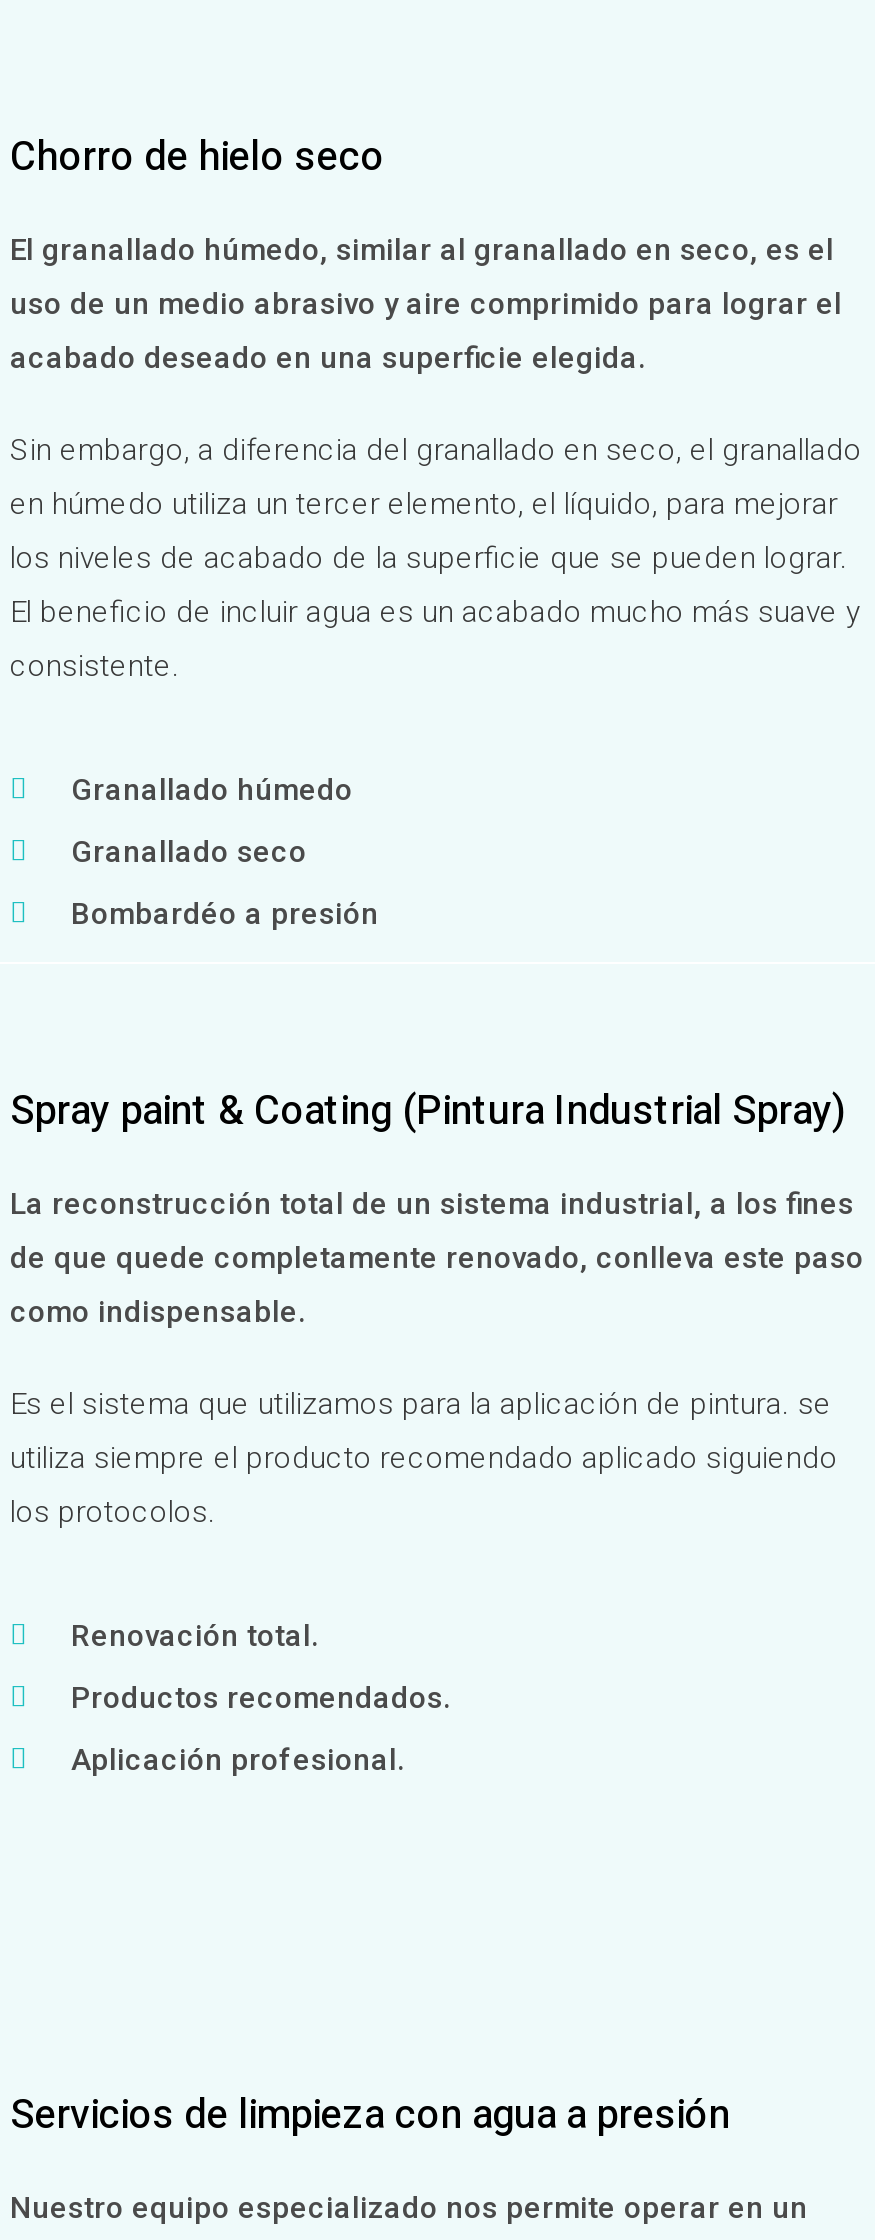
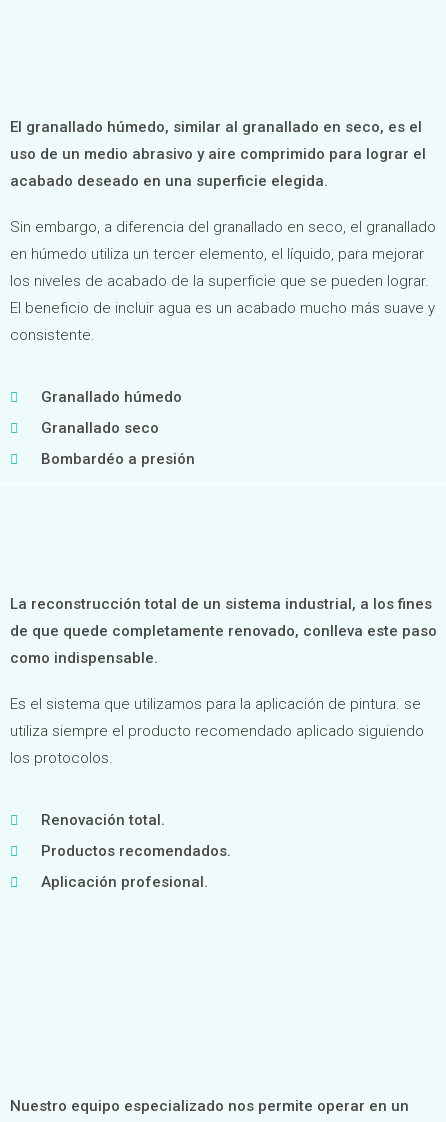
- Chorro de hielo seco

- Spray paint & Coating (Pintura Industrial Spray)

- Servicios de limpieza con agua a presión
